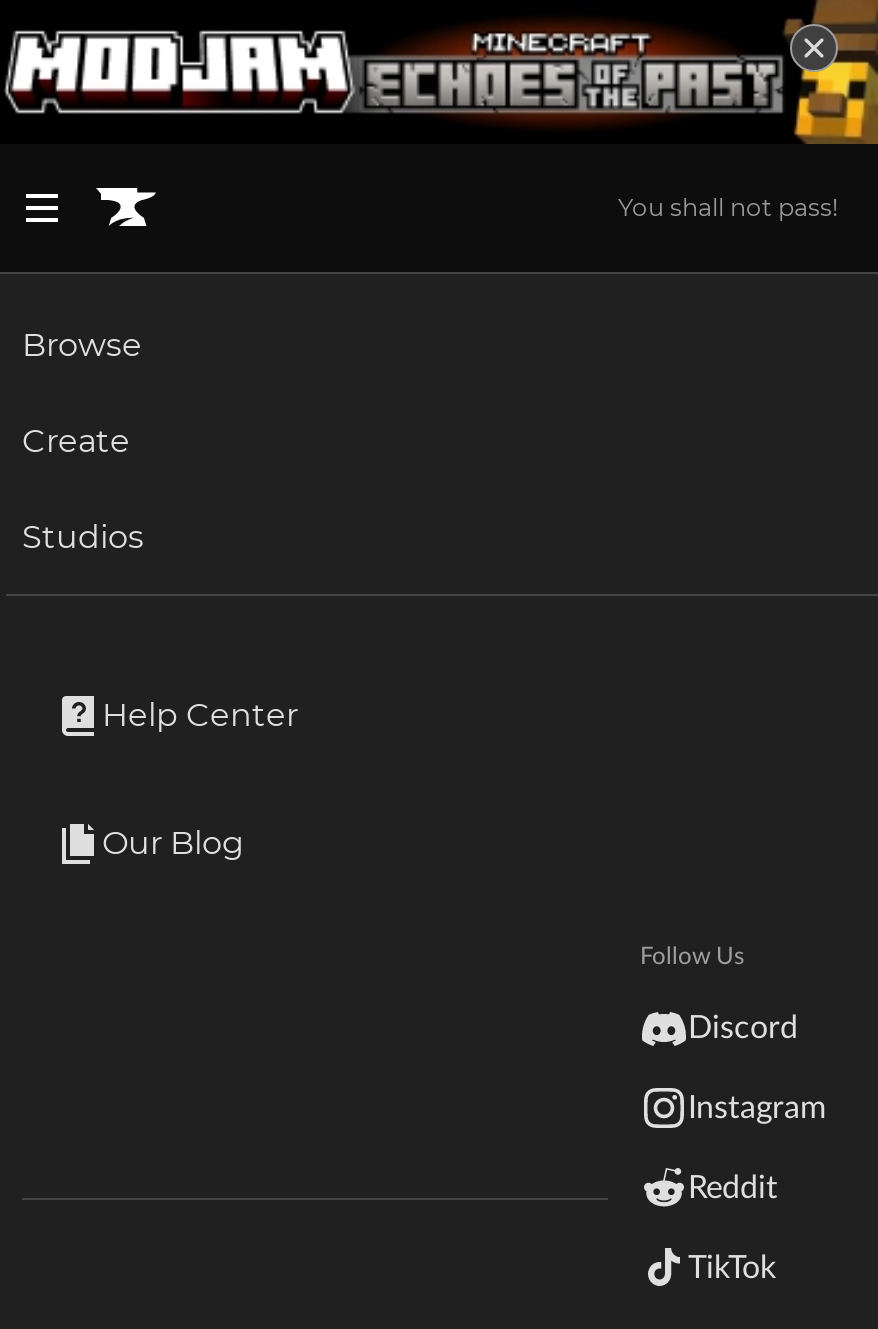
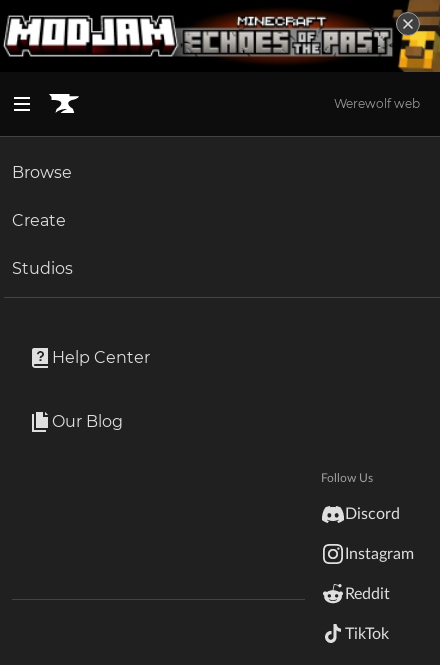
- You shall not pass!
+ Werewolf web
